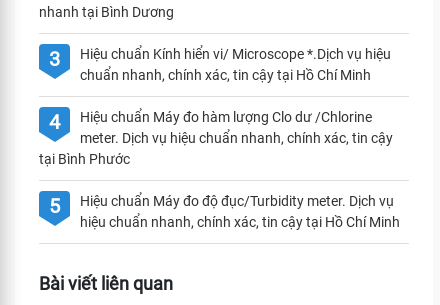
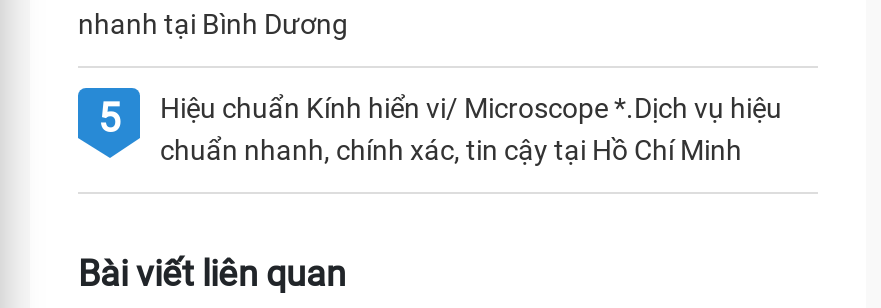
- 3 Hiệu chuẩn Kính hiển vi/ Microscope *.Dịch vụ hiệu
+ 5 Hiệu chuẩn Kính hiển vi/ Microscope *.Dịch vụ hiệu

- 4
- Hiệu chuẩn Máy đo hàm lượng Clo dư /Chlorine
- meter. Dịch vụ hiệu chuẩn nhanh, chính xác, tin cậy
- tại Bình Phước
- 5
- Hiệu chuẩn Máy đo độ đục/Turbidity meter. Dịch vụ
- hiệu chuẩn nhanh, chính xác, tin cậy tại Hồ Chí Minh
